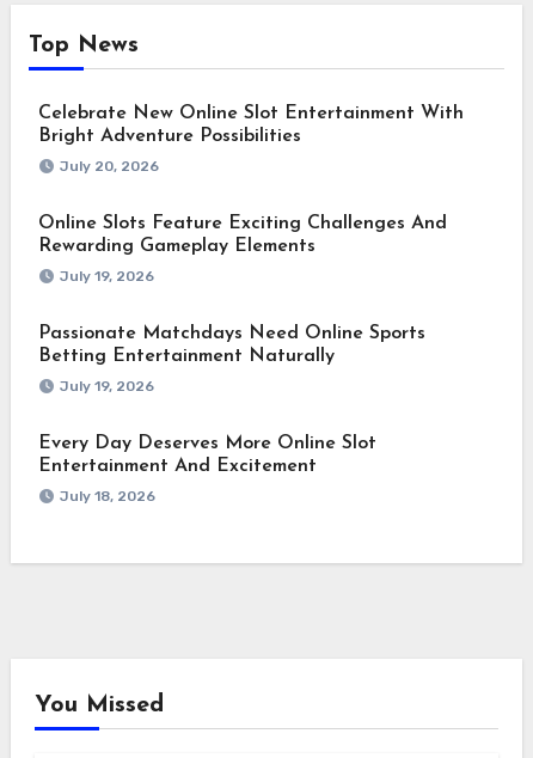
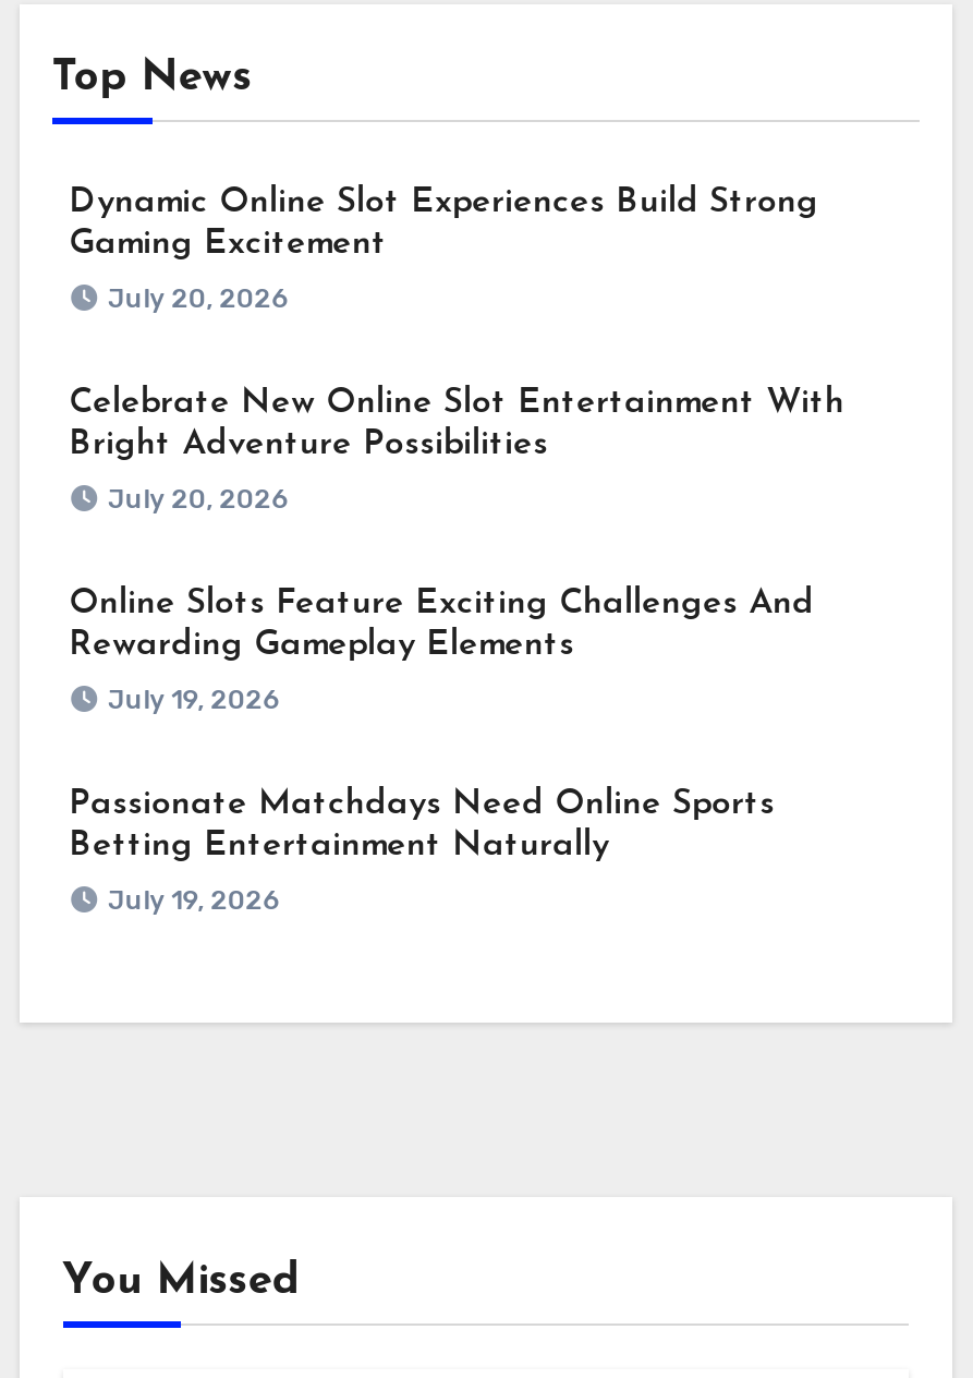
+ Dynamic Online Slot Experiences Build Strong
+ Gaming Excitement
+ July 20, 2026

moved down: Celebrate New Online Slot Entertainment With | Bright Adventure Possibilities | July 20, 2026 | ... | Betting Entertainment Naturally | July 19, 2026

- Every Day Deserves More Online Slot
- Entertainment And Excitement
- July 18, 2026
